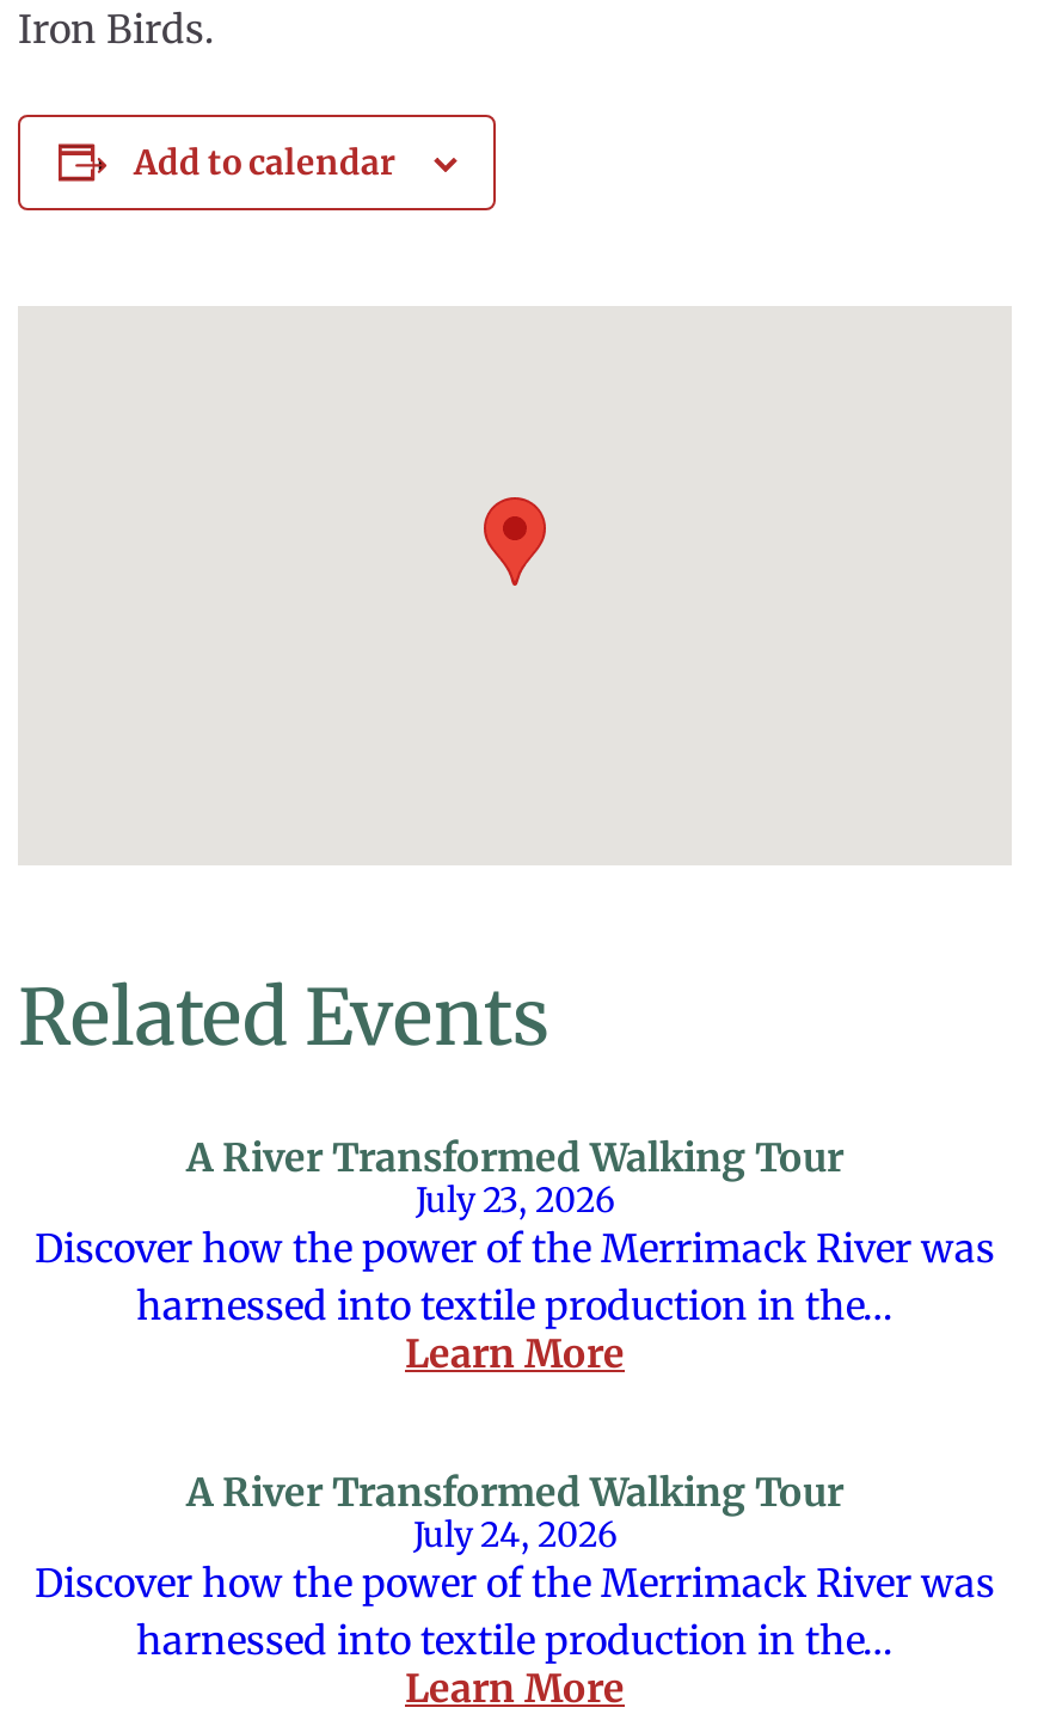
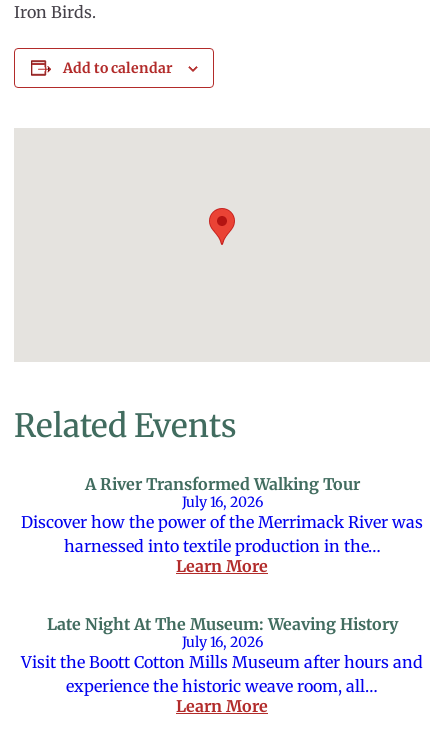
- July 23, 2026
+ July 16, 2026

- A River Transformed Walking Tour
- July 24, 2026
- Discover how the power of the Merrimack River was
- harnessed into textile production in the…
+ Late Night At The Museum: Weaving History
+ July 16, 2026
+ Visit the Boott Cotton Mills Museum after hours and
+ experience the historic weave room, all…
